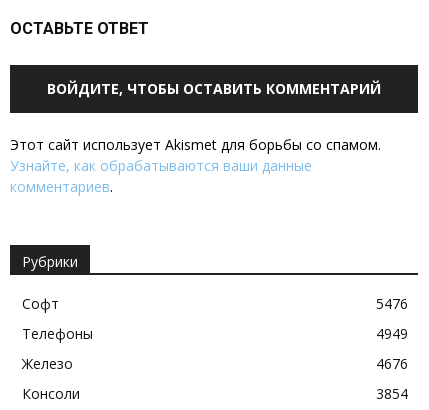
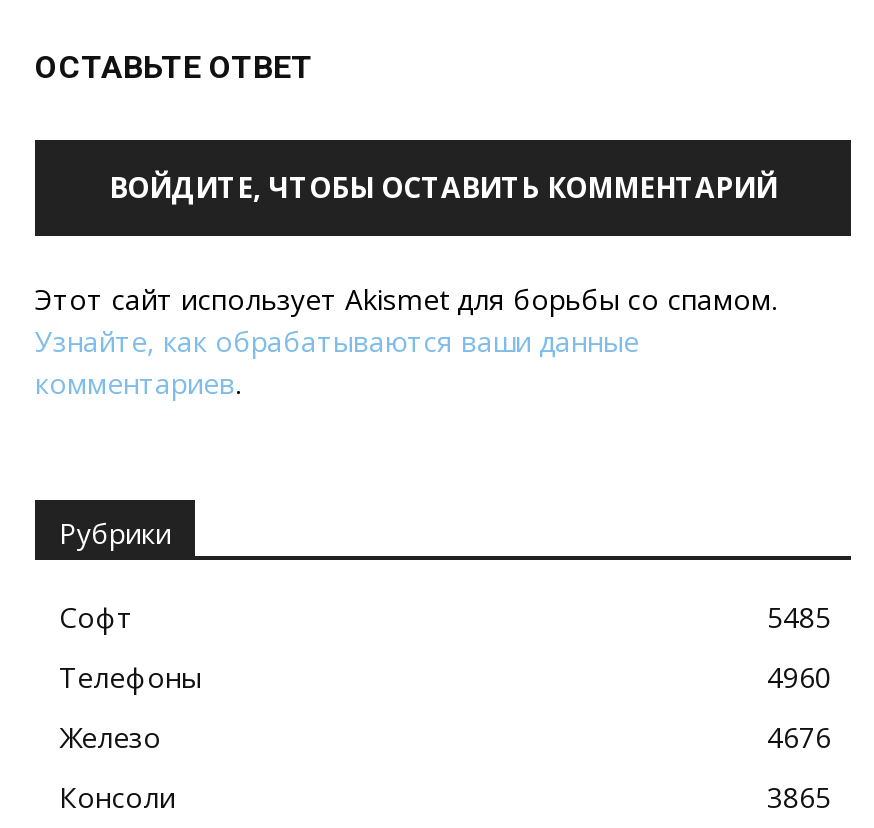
- 5476
+ 5485

- 4949
+ 4960

- 3854
+ 3865
